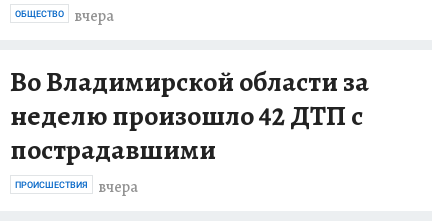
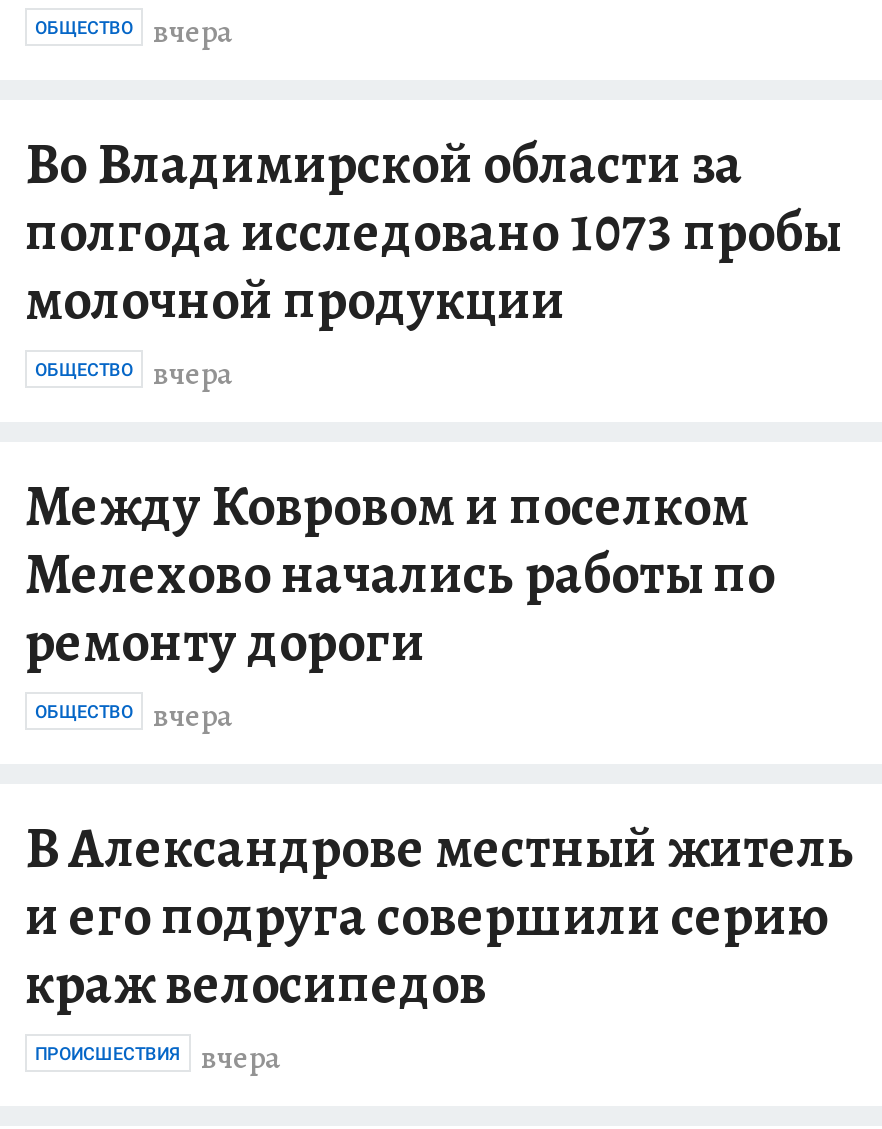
- неделю произошло 42 ДТП с
- пострадавшими
+ полгода исследовано 1073 пробы
+ молочной продукции
+ вчера
+ ОБЩЕСТВО
+ Между Ковровом и поселком
+ Мелехово начались работы по
+ ремонту дороги
+ вчера
+ ОБЩЕСТВО
+ В Александрове местный житель
+ и его подруга совершили серию
+ краж велосипедов
